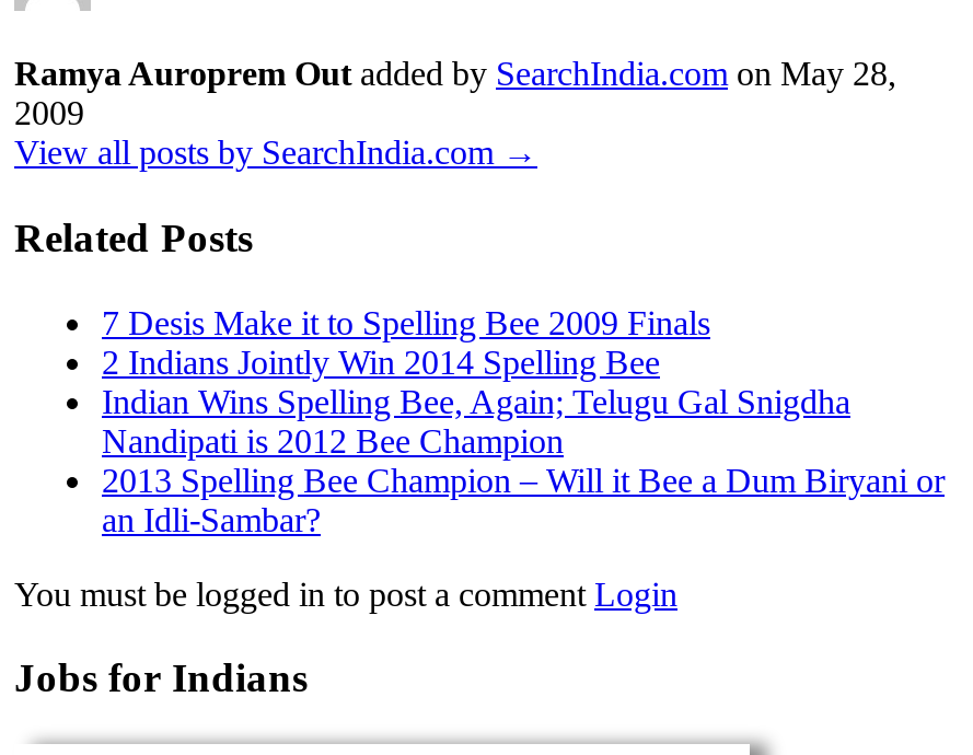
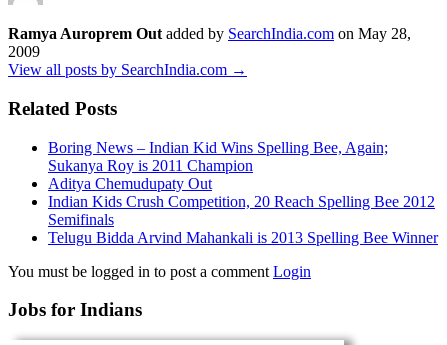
- 7 Desis Make it to Spelling Bee 2009 Finals
- 2 Indians Jointly Win 2014 Spelling Bee
- Indian Wins Spelling Bee, Again; Telugu Gal Snigdha
- Nandipati is 2012 Bee Champion
- 2013 Spelling Bee Champion – Will it Bee a Dum Biryani or
- an Idli-Sambar?
+ Boring News – Indian Kid Wins Spelling Bee, Again;
+ Sukanya Roy is 2011 Champion
+ Aditya Chemudupaty Out
+ Indian Kids Crush Competition, 20 Reach Spelling Bee 2012
+ Semifinals
+ Telugu Bidda Arvind Mahankali is 2013 Spelling Bee Winner
